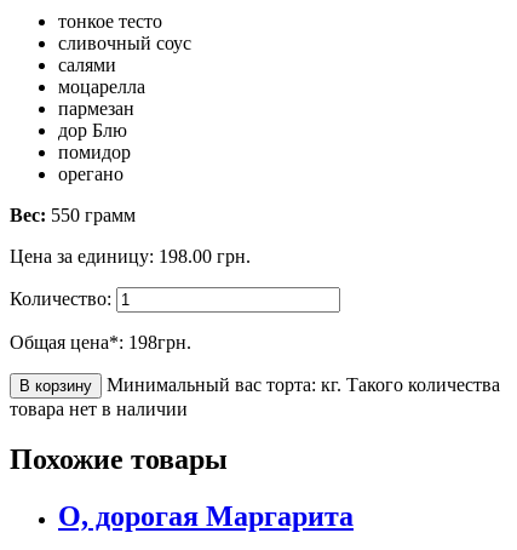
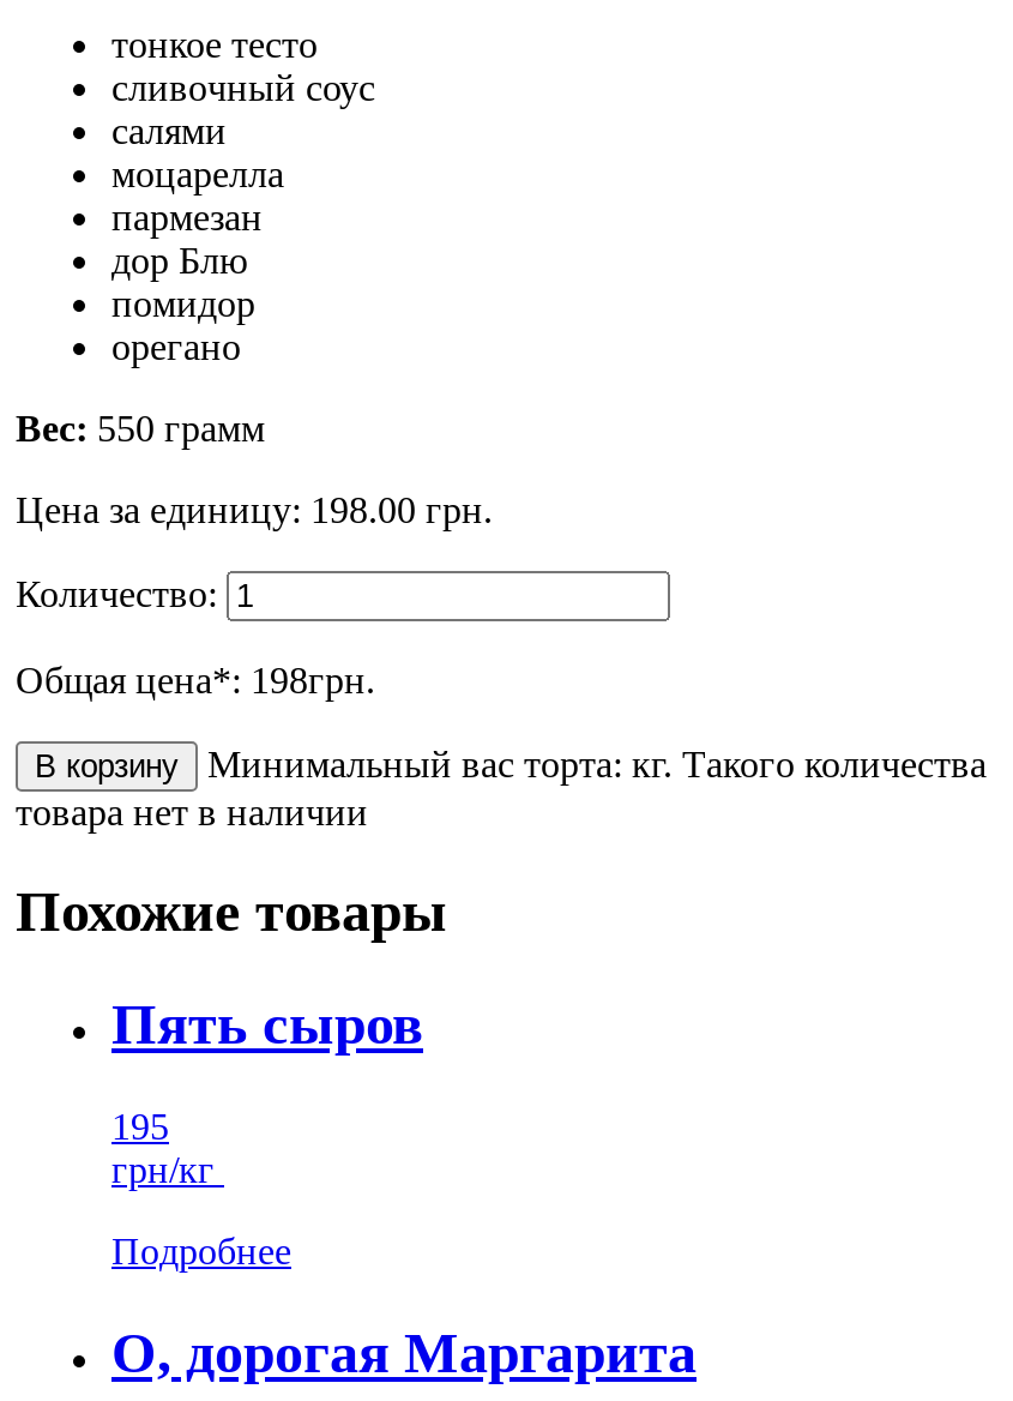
+ Пять сыров
+ 195
+ грн/кг
+ Подробнее
